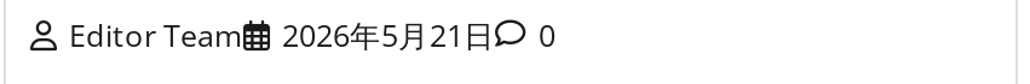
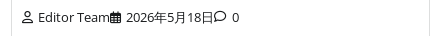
- Editor Team 2026年5月21日 0
+ Editor Team 2026年5月18日 0
